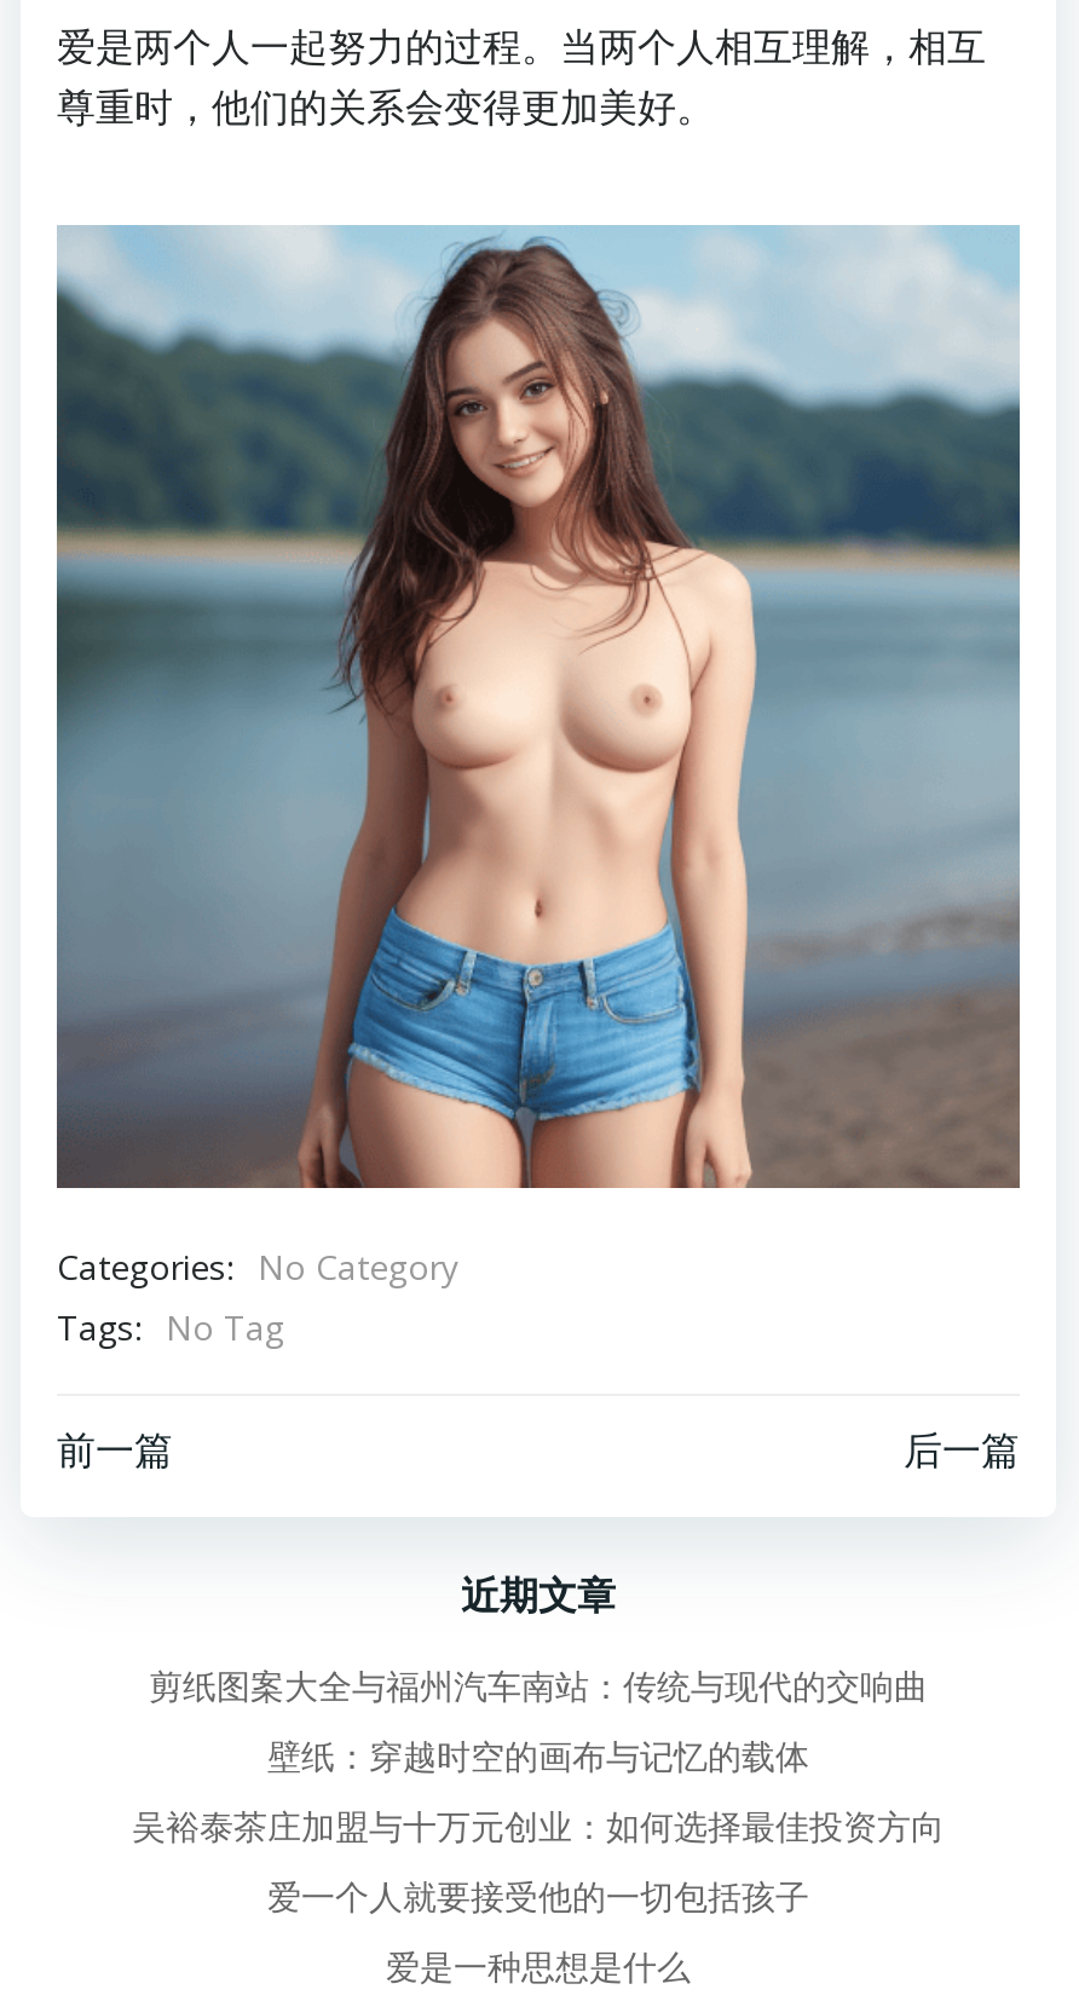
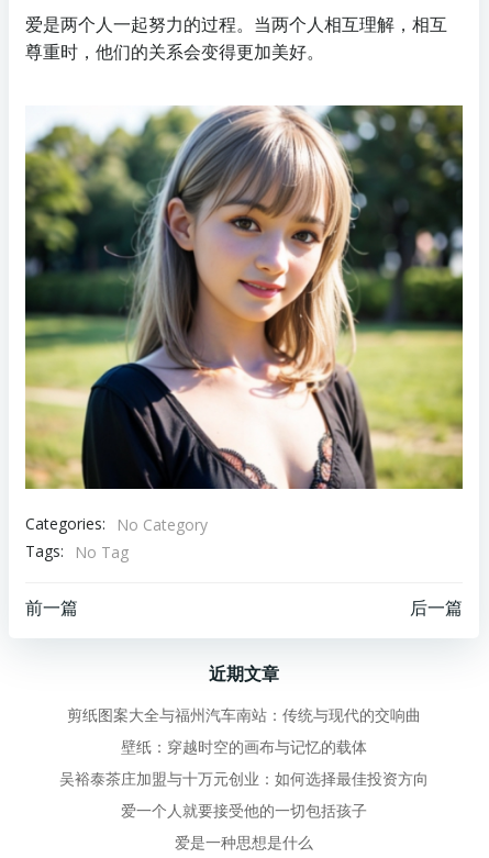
- [image]
+ [image]
